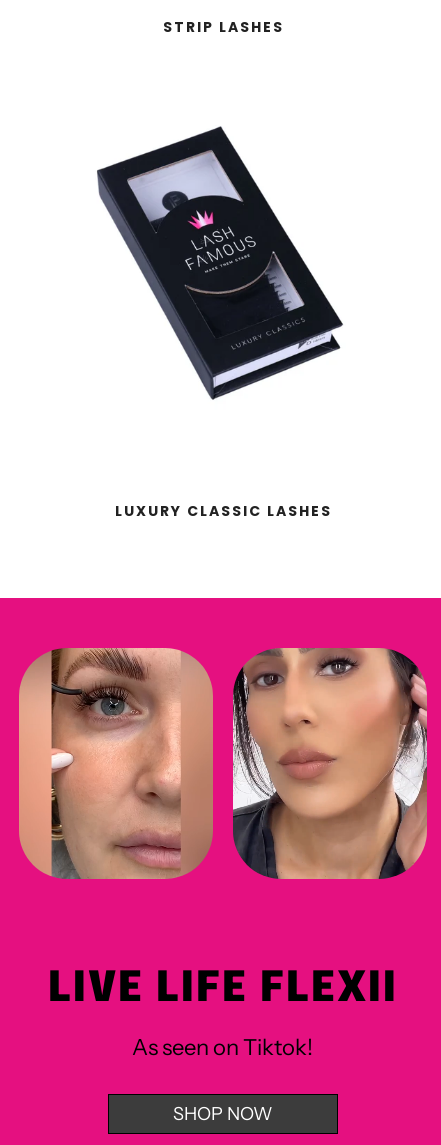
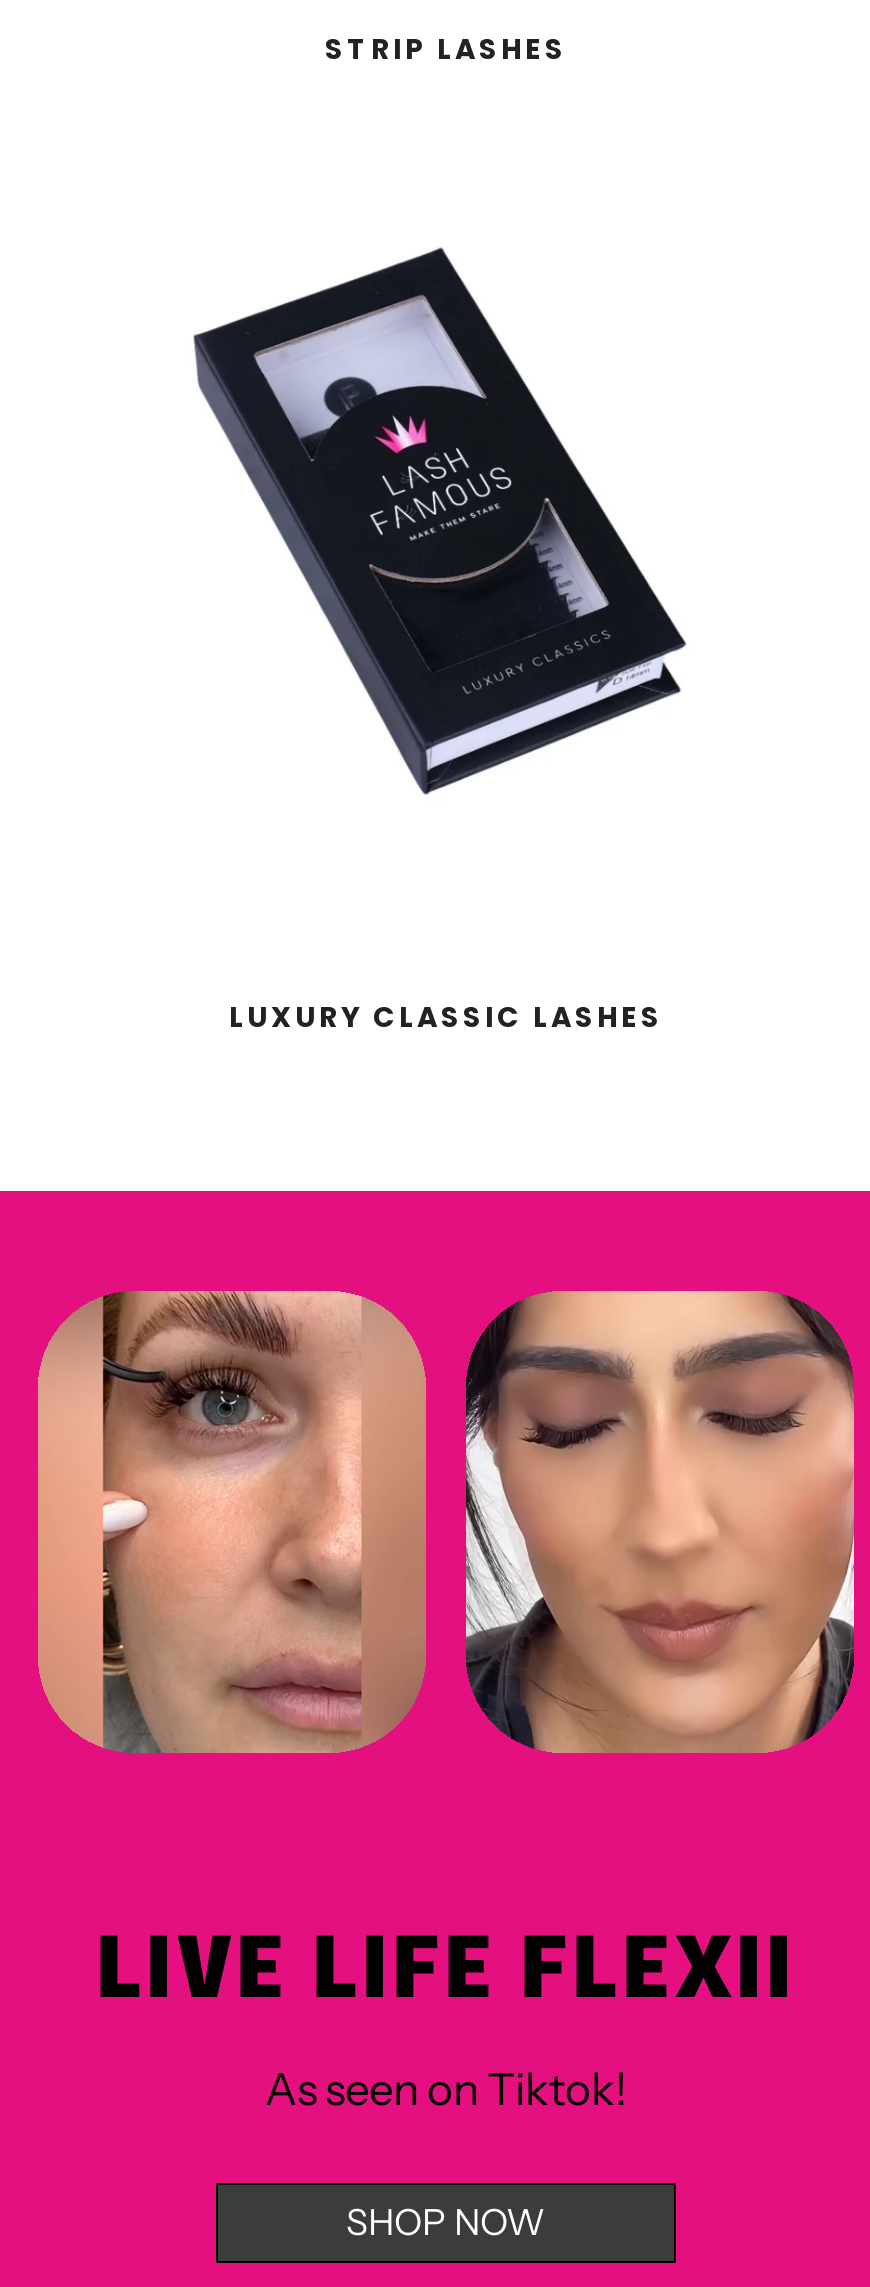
- [image]
+ [image]
